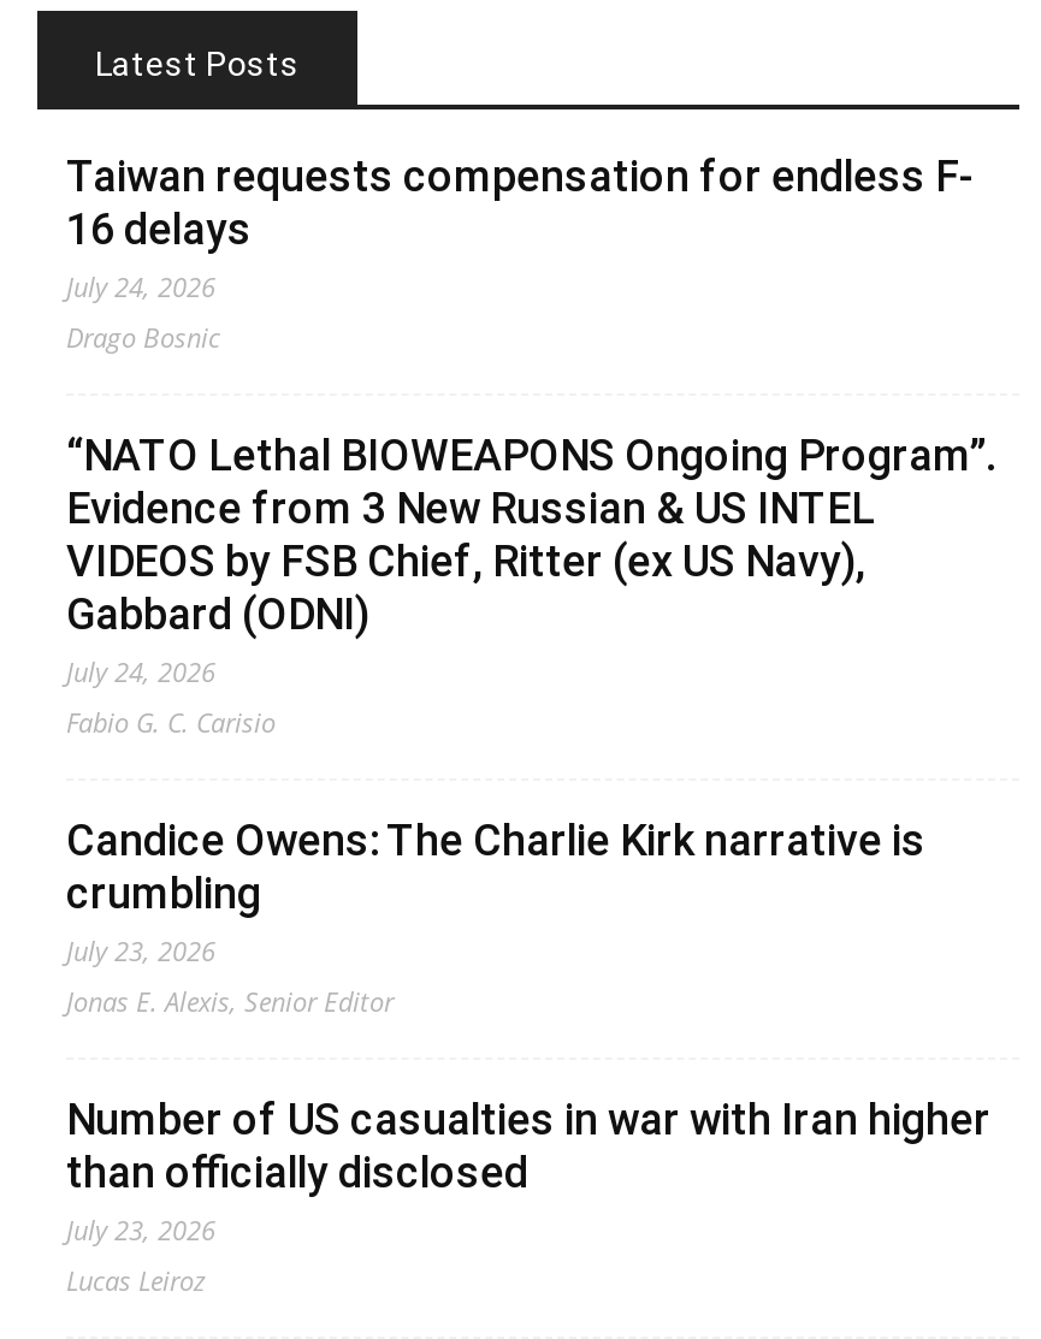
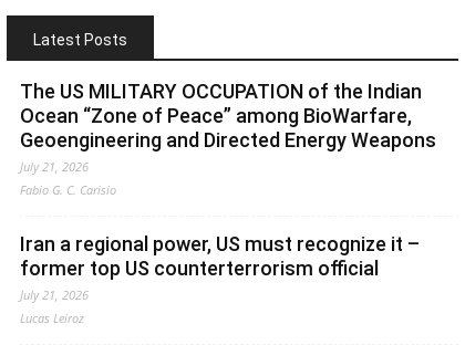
- Taiwan requests compensation for endless F-
- 16 delays
- July 24, 2026
- Drago Bosnic
- “NATO Lethal BIOWEAPONS Ongoing Program”.
- Evidence from 3 New Russian & US INTEL
- VIDEOS by FSB Chief, Ritter (ex US Navy),
- Gabbard (ODNI)
- July 24, 2026
+ The US MILITARY OCCUPATION of the Indian
+ Ocean “Zone of Peace” among BioWarfare,
+ Geoengineering and Directed Energy Weapons
+ July 21, 2026

- Candice Owens: The Charlie Kirk narrative is
- crumbling
- July 23, 2026
- Jonas E. Alexis, Senior Editor
- Number of US casualties in war with Iran higher
- than officially disclosed
- July 23, 2026
+ Iran a regional power, US must recognize it –
+ former top US counterterrorism official
+ July 21, 2026
